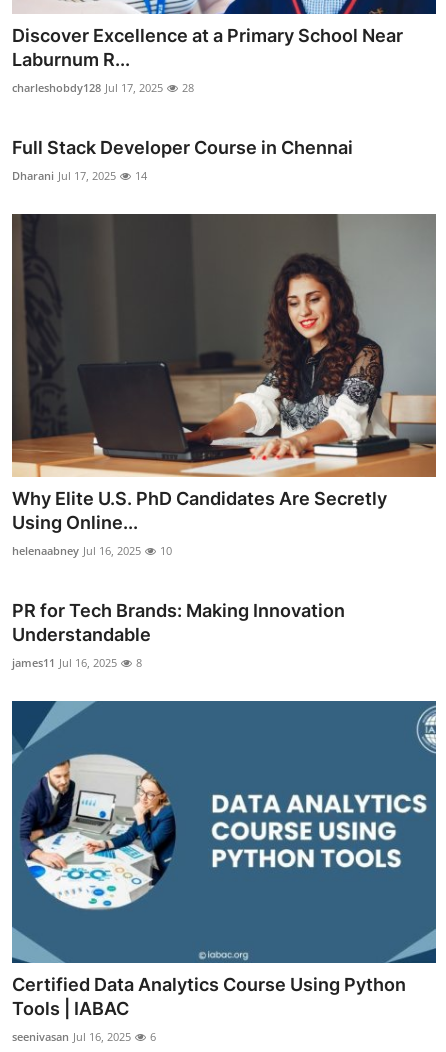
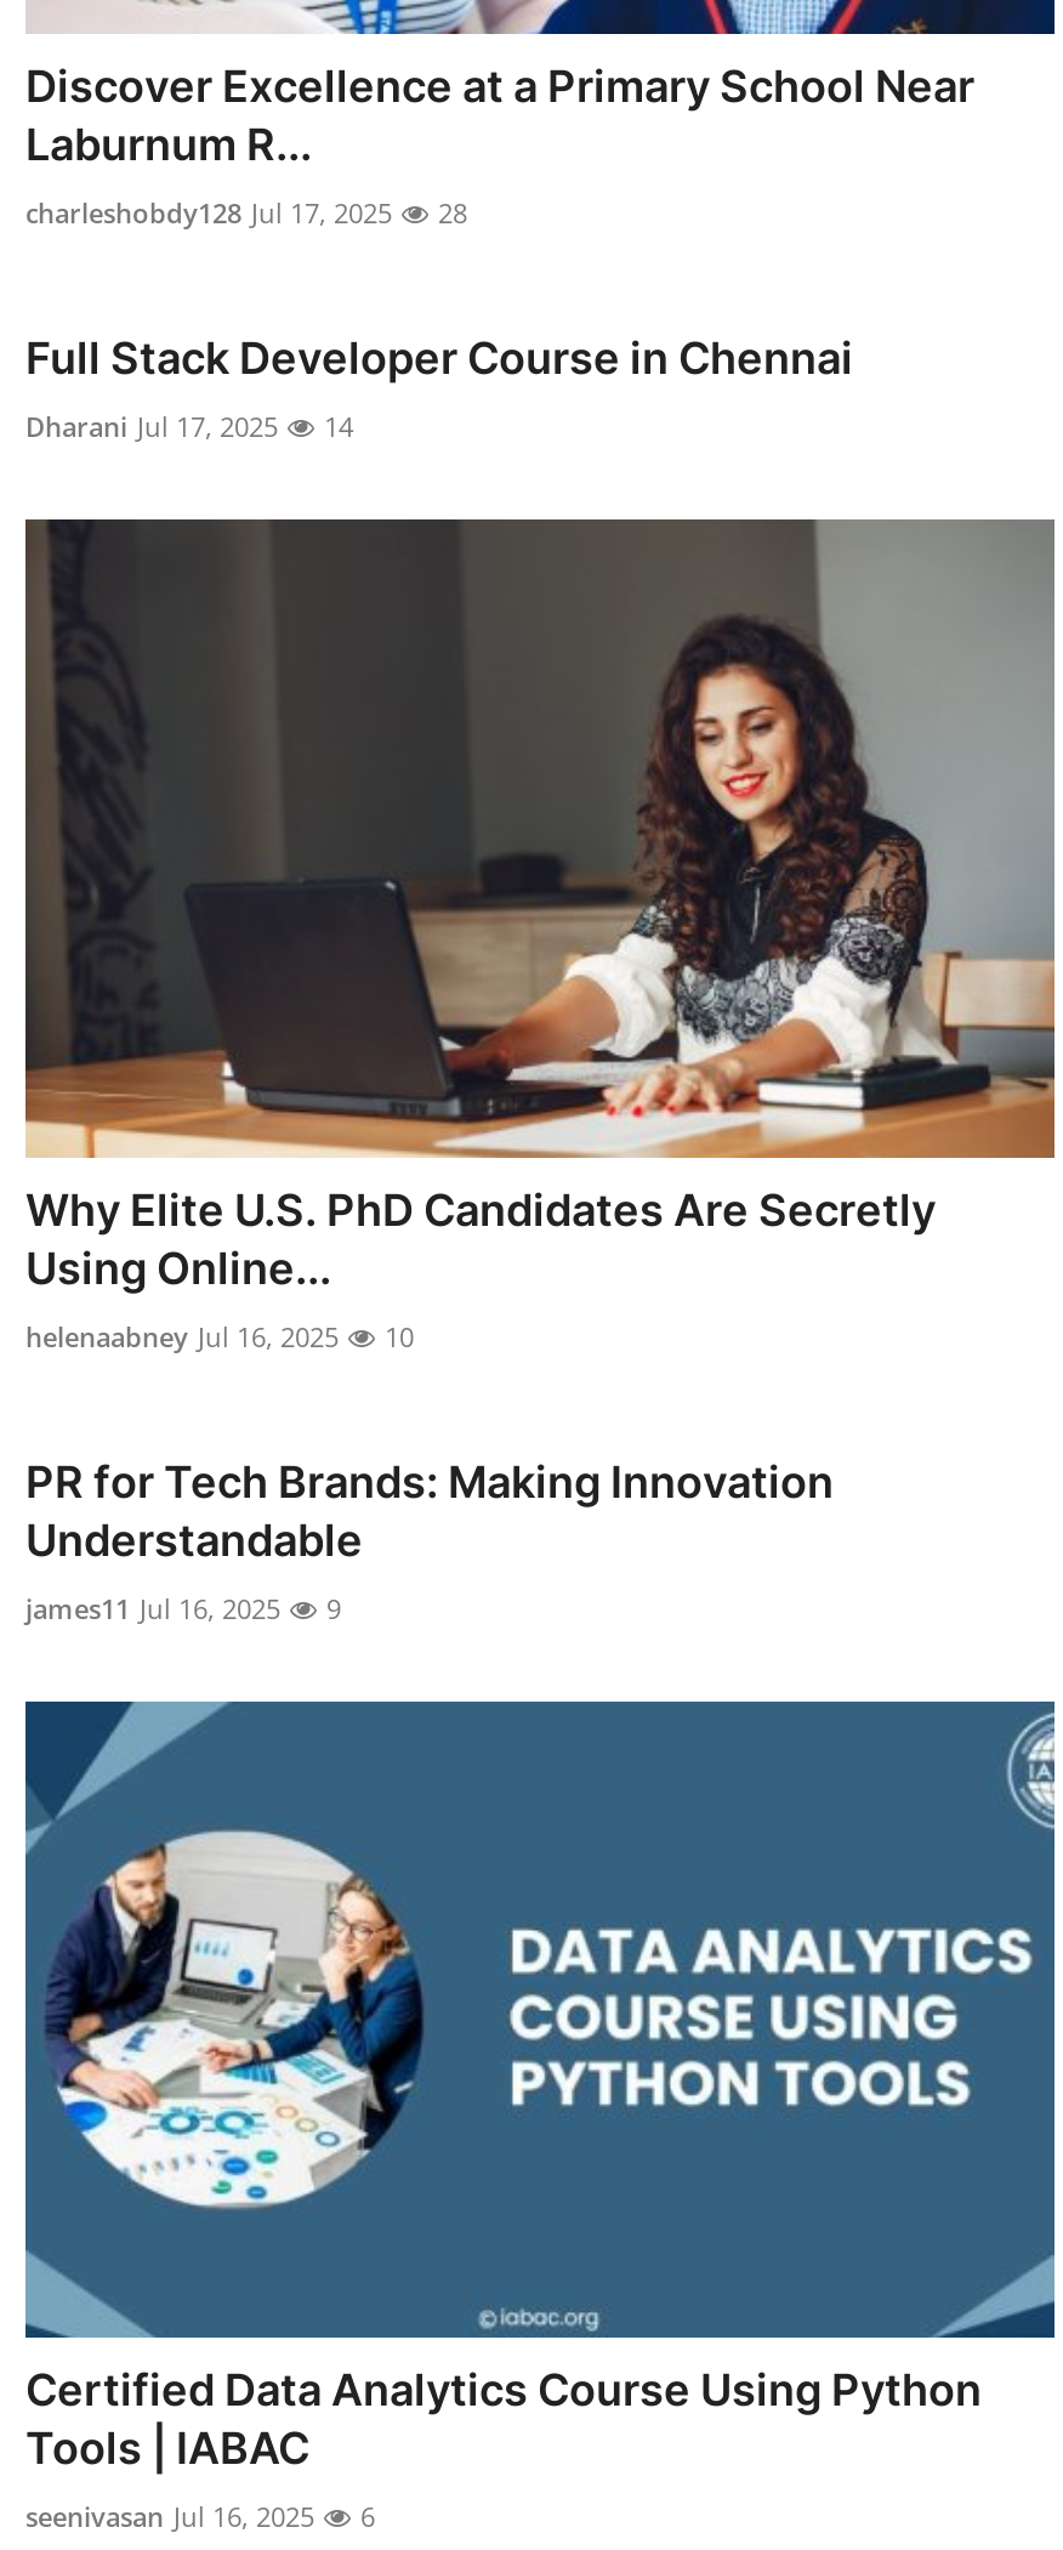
- james11 Jul 16, 2025 8
+ james11 Jul 16, 2025 9
